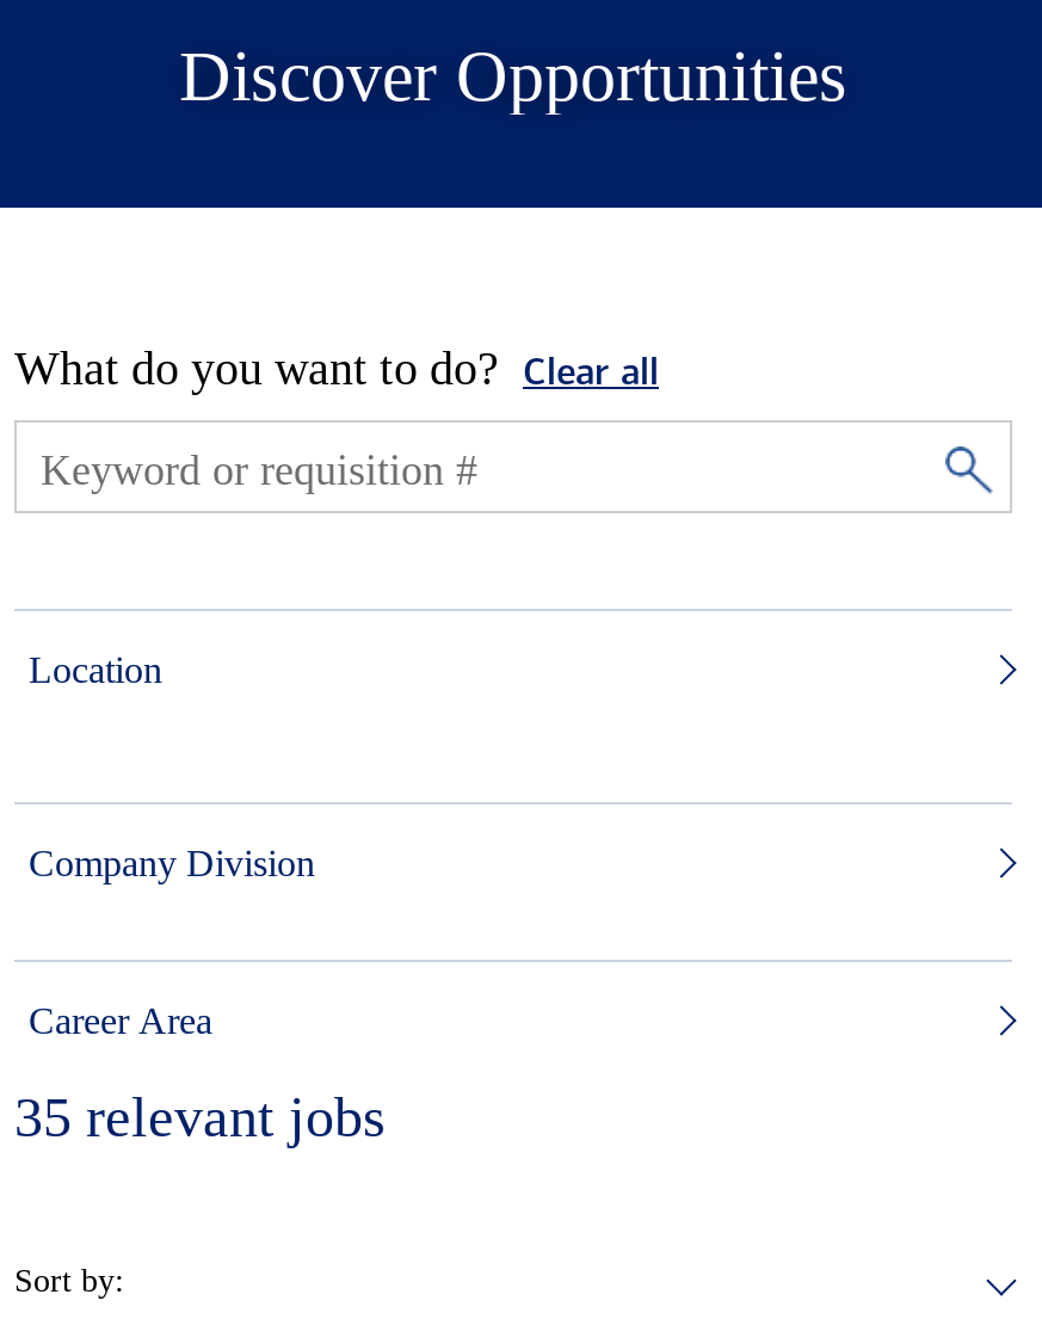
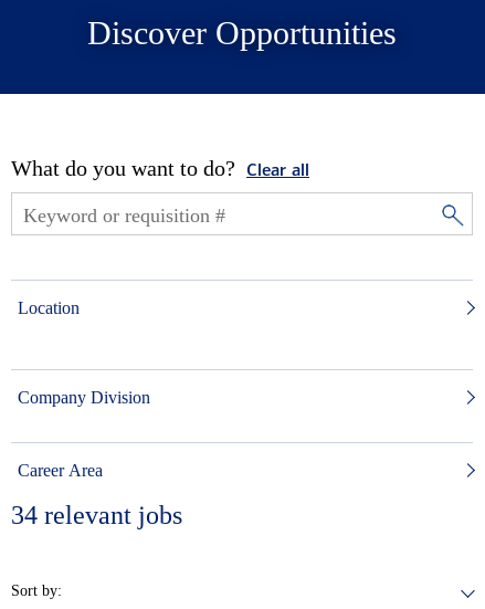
- 35 relevant jobs
+ 34 relevant jobs
